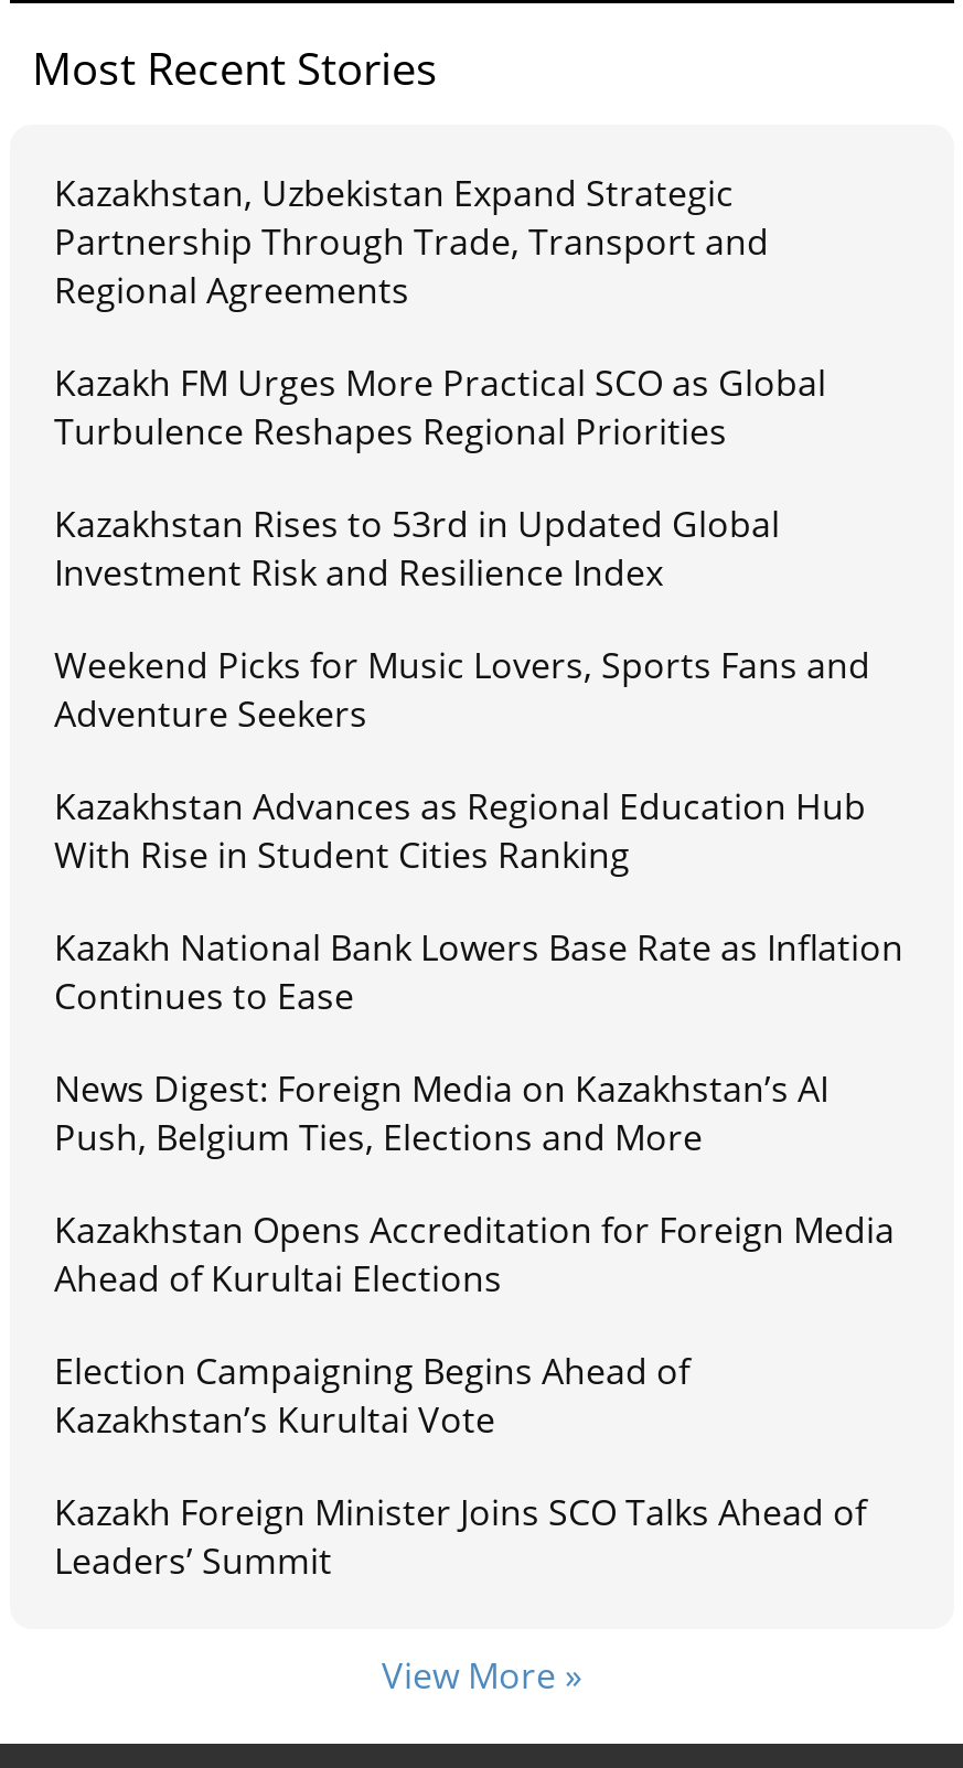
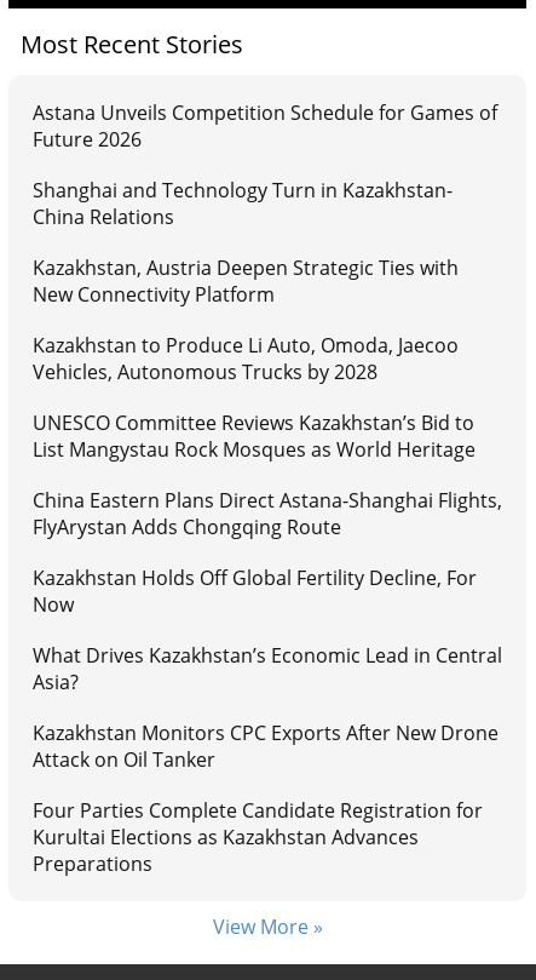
- Kazakhstan, Uzbekistan Expand Strategic
- Partnership Through Trade, Transport and
- Regional Agreements
+ Astana Unveils Competition Schedule for Games of
+ Future 2026

- Kazakh FM Urges More Practical SCO as Global
- Turbulence Reshapes Regional Priorities
+ Shanghai and Technology Turn in Kazakhstan-
+ China Relations

- Kazakhstan Rises to 53rd in Updated Global
- Investment Risk and Resilience Index
+ Kazakhstan, Austria Deepen Strategic Ties with
+ New Connectivity Platform

- Weekend Picks for Music Lovers, Sports Fans and
- Adventure Seekers
+ Kazakhstan to Produce Li Auto, Omoda, Jaecoo
+ Vehicles, Autonomous Trucks by 2028

- Kazakhstan Advances as Regional Education Hub
- With Rise in Student Cities Ranking
+ UNESCO Committee Reviews Kazakhstan’s Bid to
+ List Mangystau Rock Mosques as World Heritage

- Kazakh National Bank Lowers Base Rate as Inflation
- Continues to Ease
+ China Eastern Plans Direct Astana-Shanghai Flights,
+ FlyArystan Adds Chongqing Route

- News Digest: Foreign Media on Kazakhstan’s AI
- Push, Belgium Ties, Elections and More
+ Kazakhstan Holds Off Global Fertility Decline, For
+ Now

- Kazakhstan Opens Accreditation for Foreign Media
- Ahead of Kurultai Elections
+ What Drives Kazakhstan’s Economic Lead in Central
+ Asia?

- Election Campaigning Begins Ahead of
- Kazakhstan’s Kurultai Vote
+ Kazakhstan Monitors CPC Exports After New Drone
+ Attack on Oil Tanker

- Kazakh Foreign Minister Joins SCO Talks Ahead of
- Leaders’ Summit
+ Four Parties Complete Candidate Registration for
+ Kurultai Elections as Kazakhstan Advances
+ Preparations
